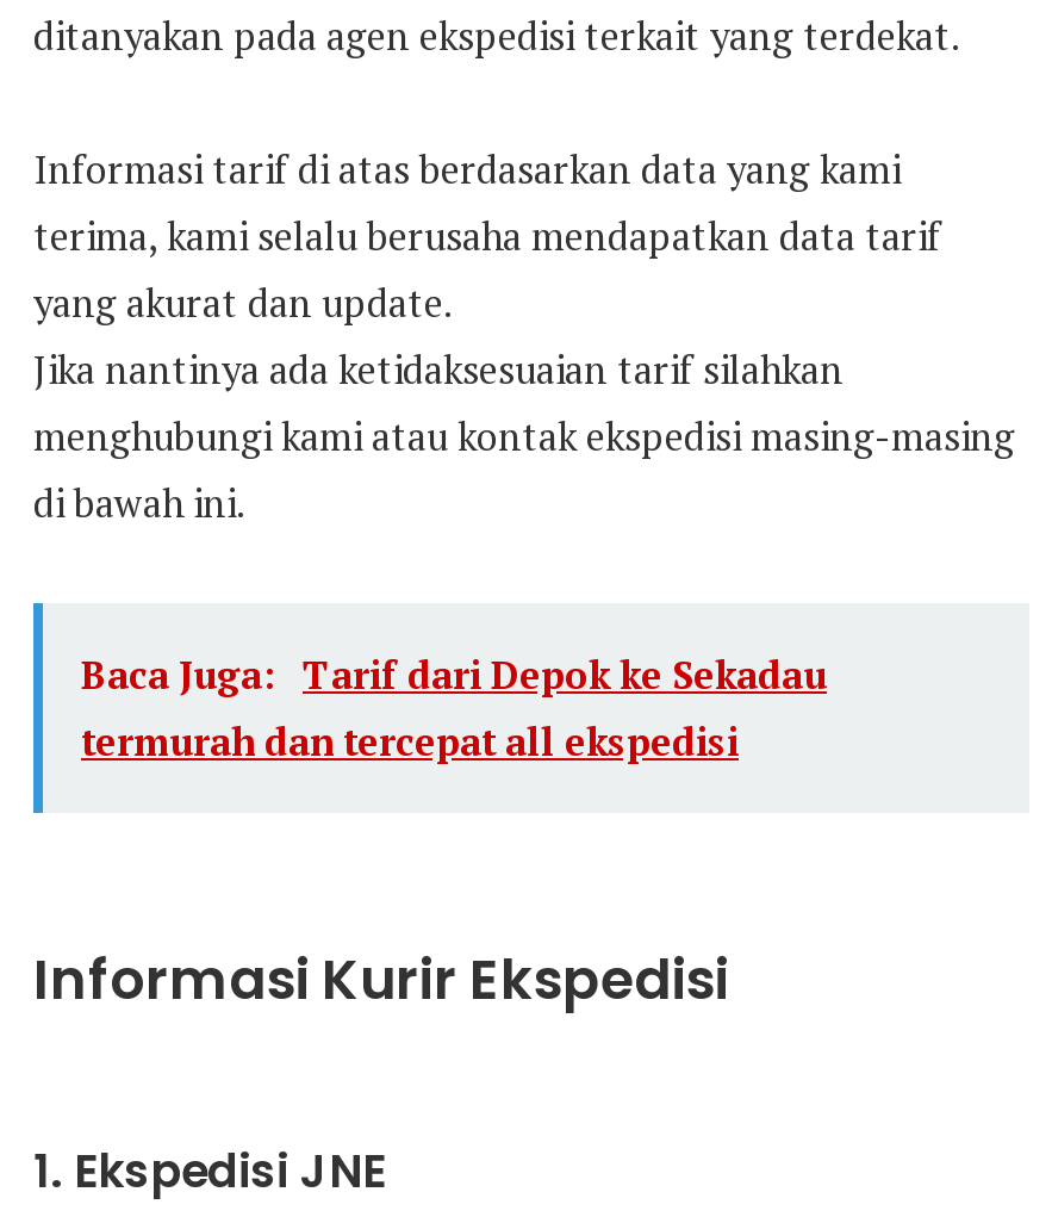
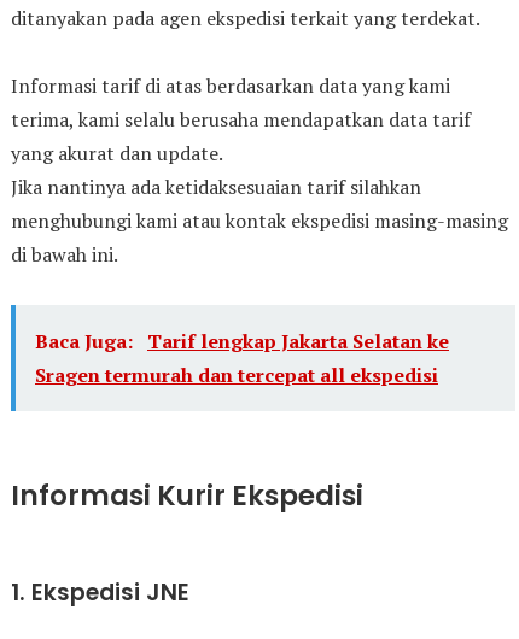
- Baca Juga: Tarif dari Depok ke Sekadau
- termurah dan tercepat all ekspedisi
+ Baca Juga: Tarif lengkap Jakarta Selatan ke
+ Sragen termurah dan tercepat all ekspedisi
